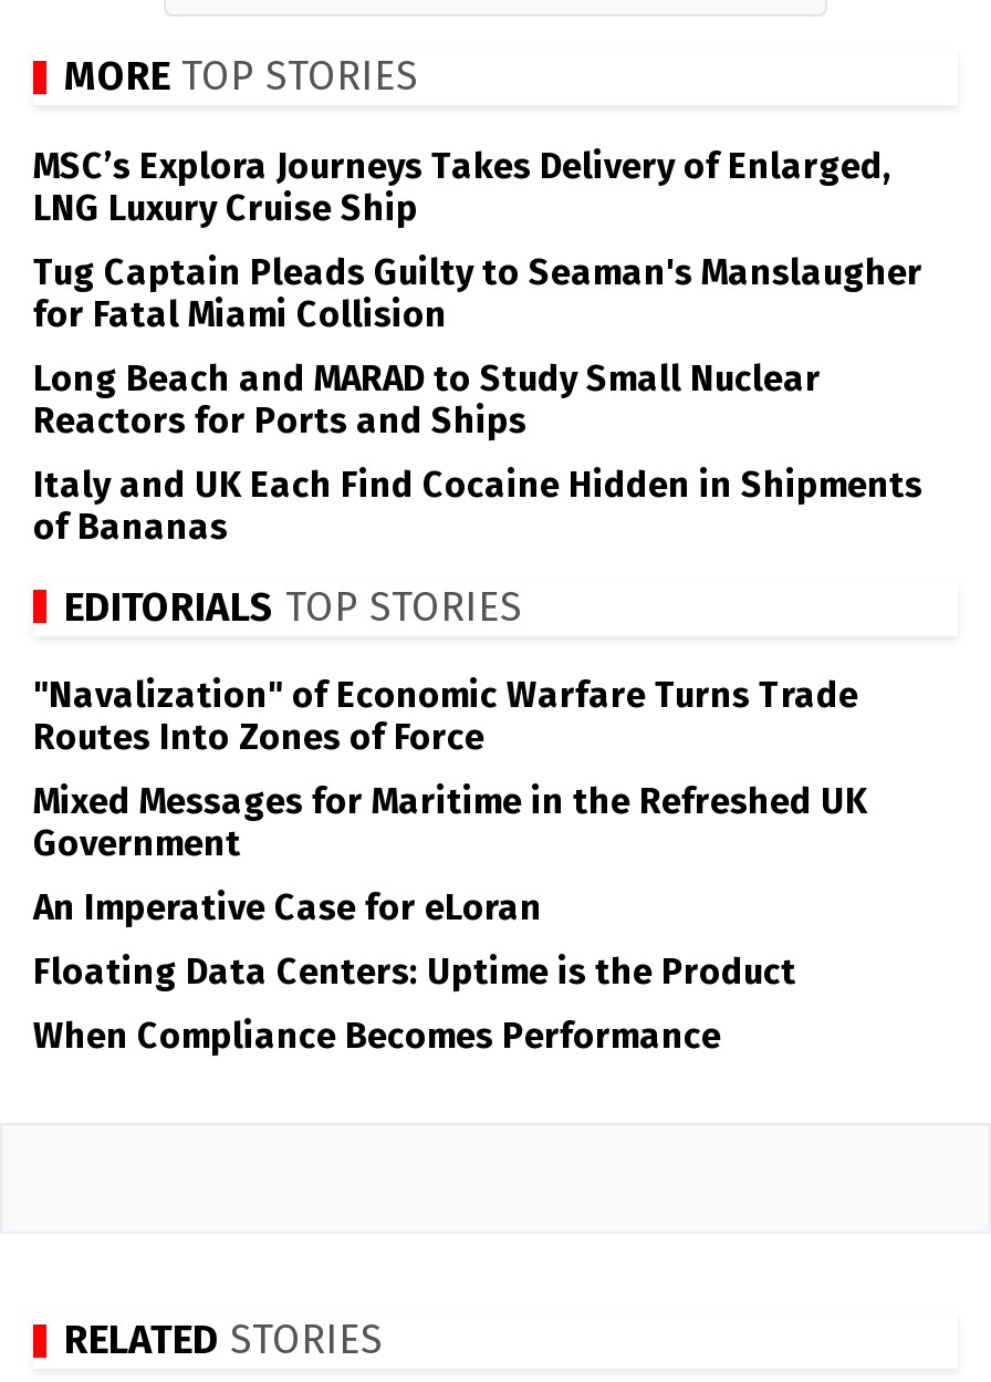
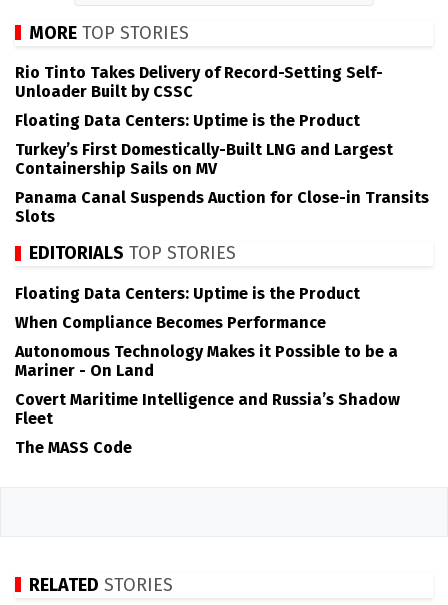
- MSC’s Explora Journeys Takes Delivery of Enlarged,
- LNG Luxury Cruise Ship
+ Rio Tinto Takes Delivery of Record-Setting Self-
+ Unloader Built by CSSC

- Tug Captain Pleads Guilty to Seaman's Manslaugher
- for Fatal Miami Collision
+ Floating Data Centers: Uptime is the Product

- Long Beach and MARAD to Study Small Nuclear
- Reactors for Ports and Ships
+ Turkey’s First Domestically-Built LNG and Largest
+ Containership Sails on MV

- Italy and UK Each Find Cocaine Hidden in Shipments
- of Bananas
+ Panama Canal Suspends Auction for Close-in Transits
+ Slots

- "Navalization" of Economic Warfare Turns Trade
- Routes Into Zones of Force
- Mixed Messages for Maritime in the Refreshed UK
- Government
- An Imperative Case for eLoran

moved up: Floating Data Centers: Uptime is the Product | When Compliance Becomes Performance

+ Autonomous Technology Makes it Possible to be a
+ Mariner - On Land
+ Covert Maritime Intelligence and Russia’s Shadow
+ Fleet
+ The MASS Code
